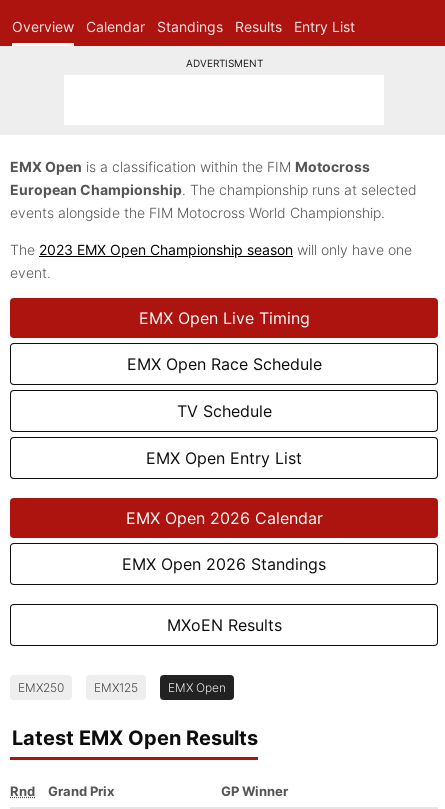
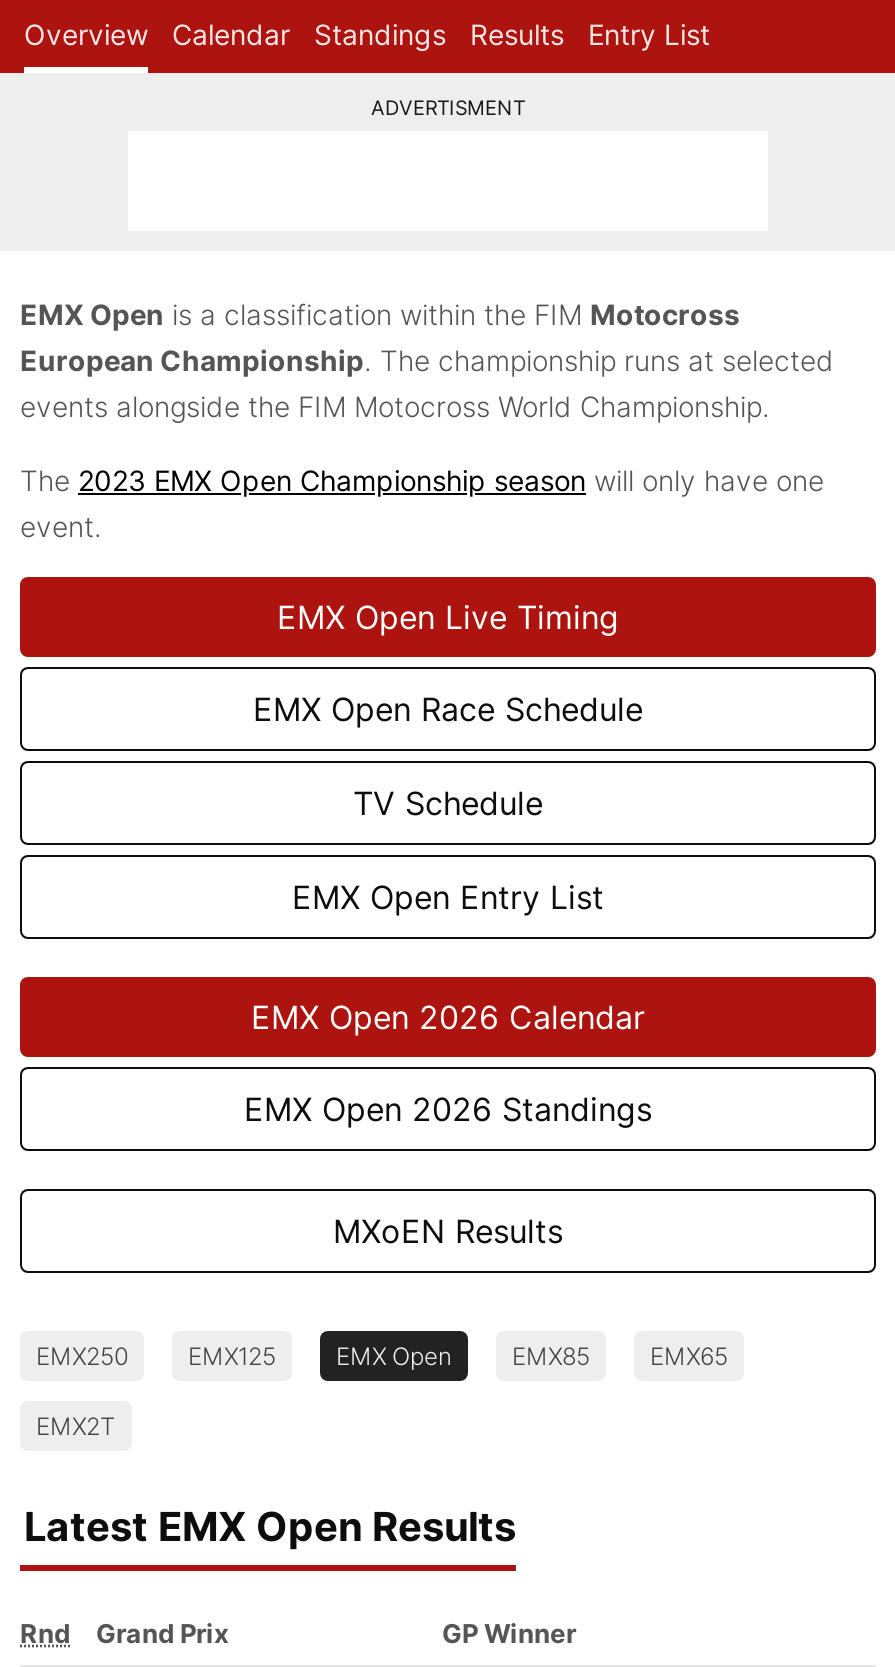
+ EMX85
+ EMX65
+ EMX2T
